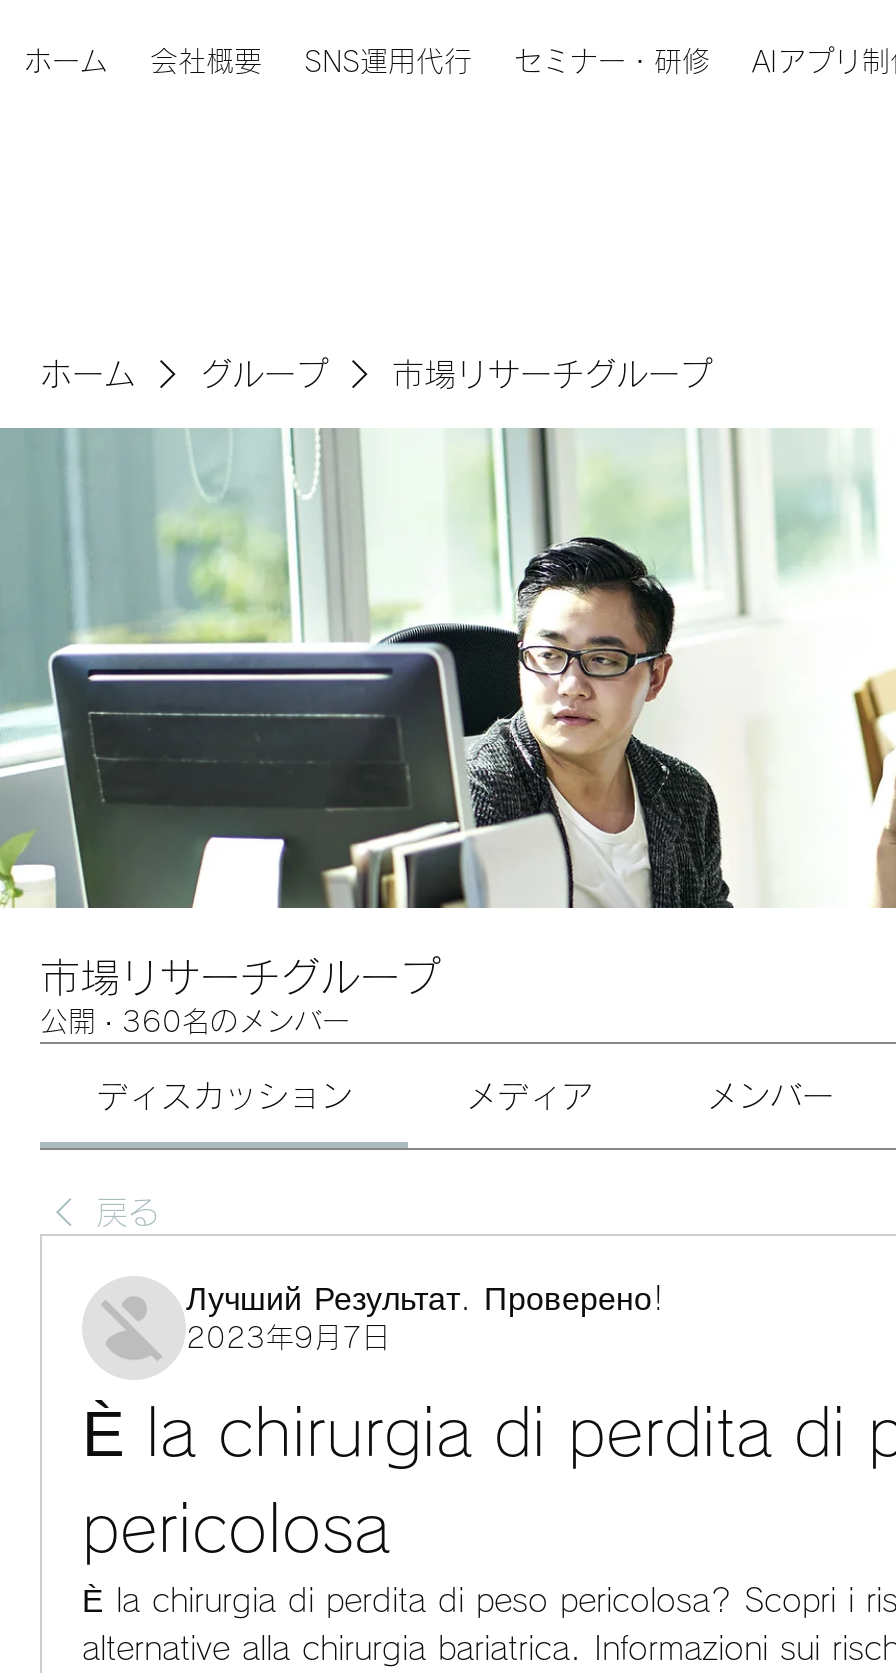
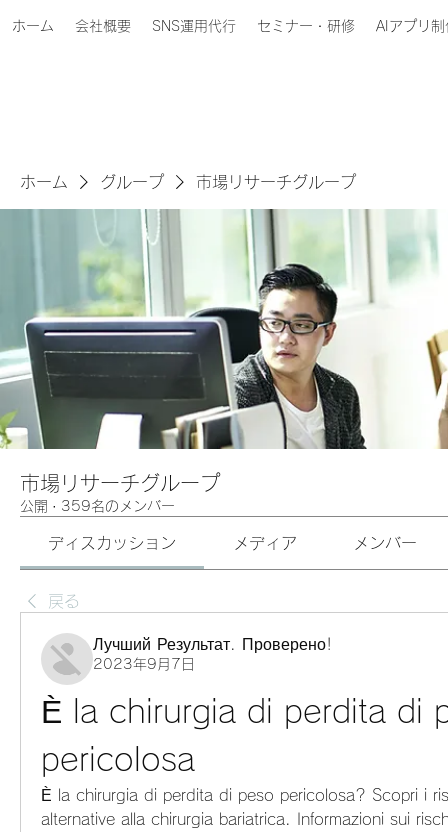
- 公開 · 360名のメンバー
+ 公開 · 359名のメンバー
